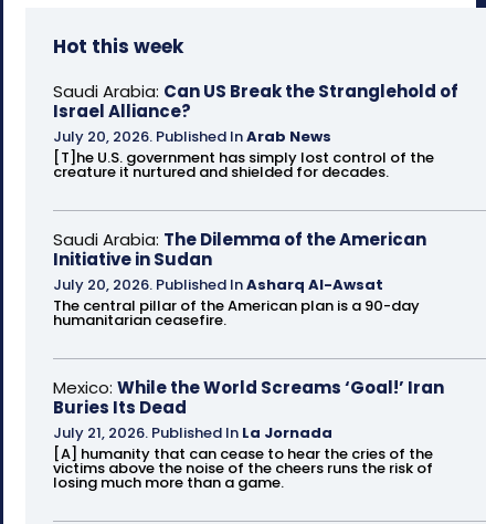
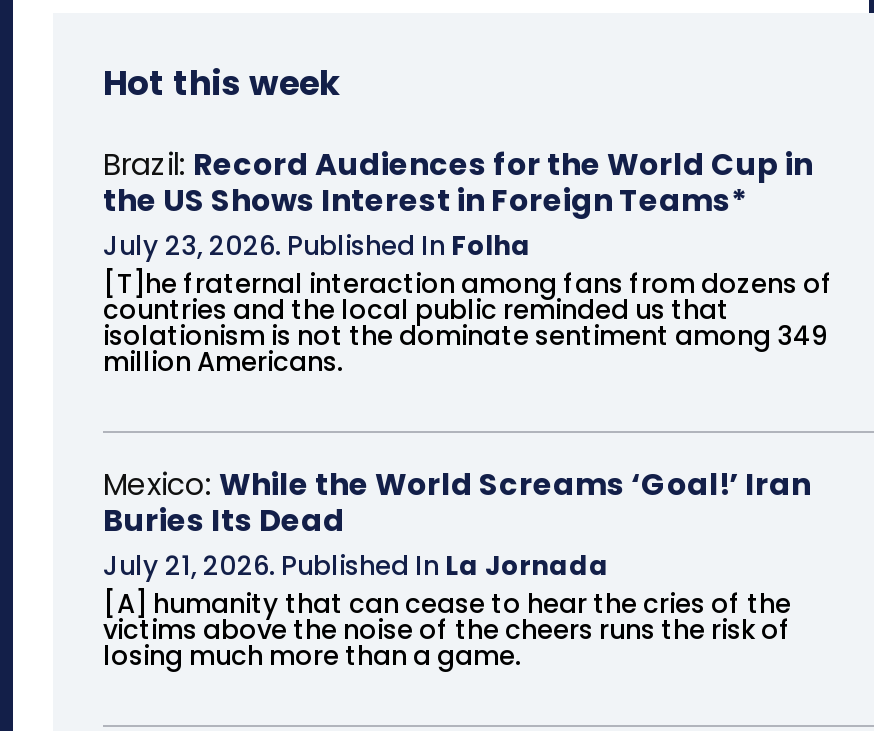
- Saudi Arabia: Can US Break the Stranglehold of
- Israel Alliance?
- July 20, 2026. Published InArab News
- [T]he U.S. government has simply lost control of the
- creature it nurtured and shielded for decades.
- Saudi Arabia: The Dilemma of the American
- Initiative in Sudan
- July 20, 2026. Published InAsharq Al-Awsat
- The central pillar of the American plan is a 90-day
- humanitarian ceasefire.
+ Brazil: Record Audiences for the World Cup in
+ the US Shows Interest in Foreign Teams*
+ July 23, 2026. Published In Folha
+ [T]he fraternal interaction among fans from dozens of
+ countries and the local public reminded us that
+ isolationism is not the dominate sentiment among 349
+ million Americans.
